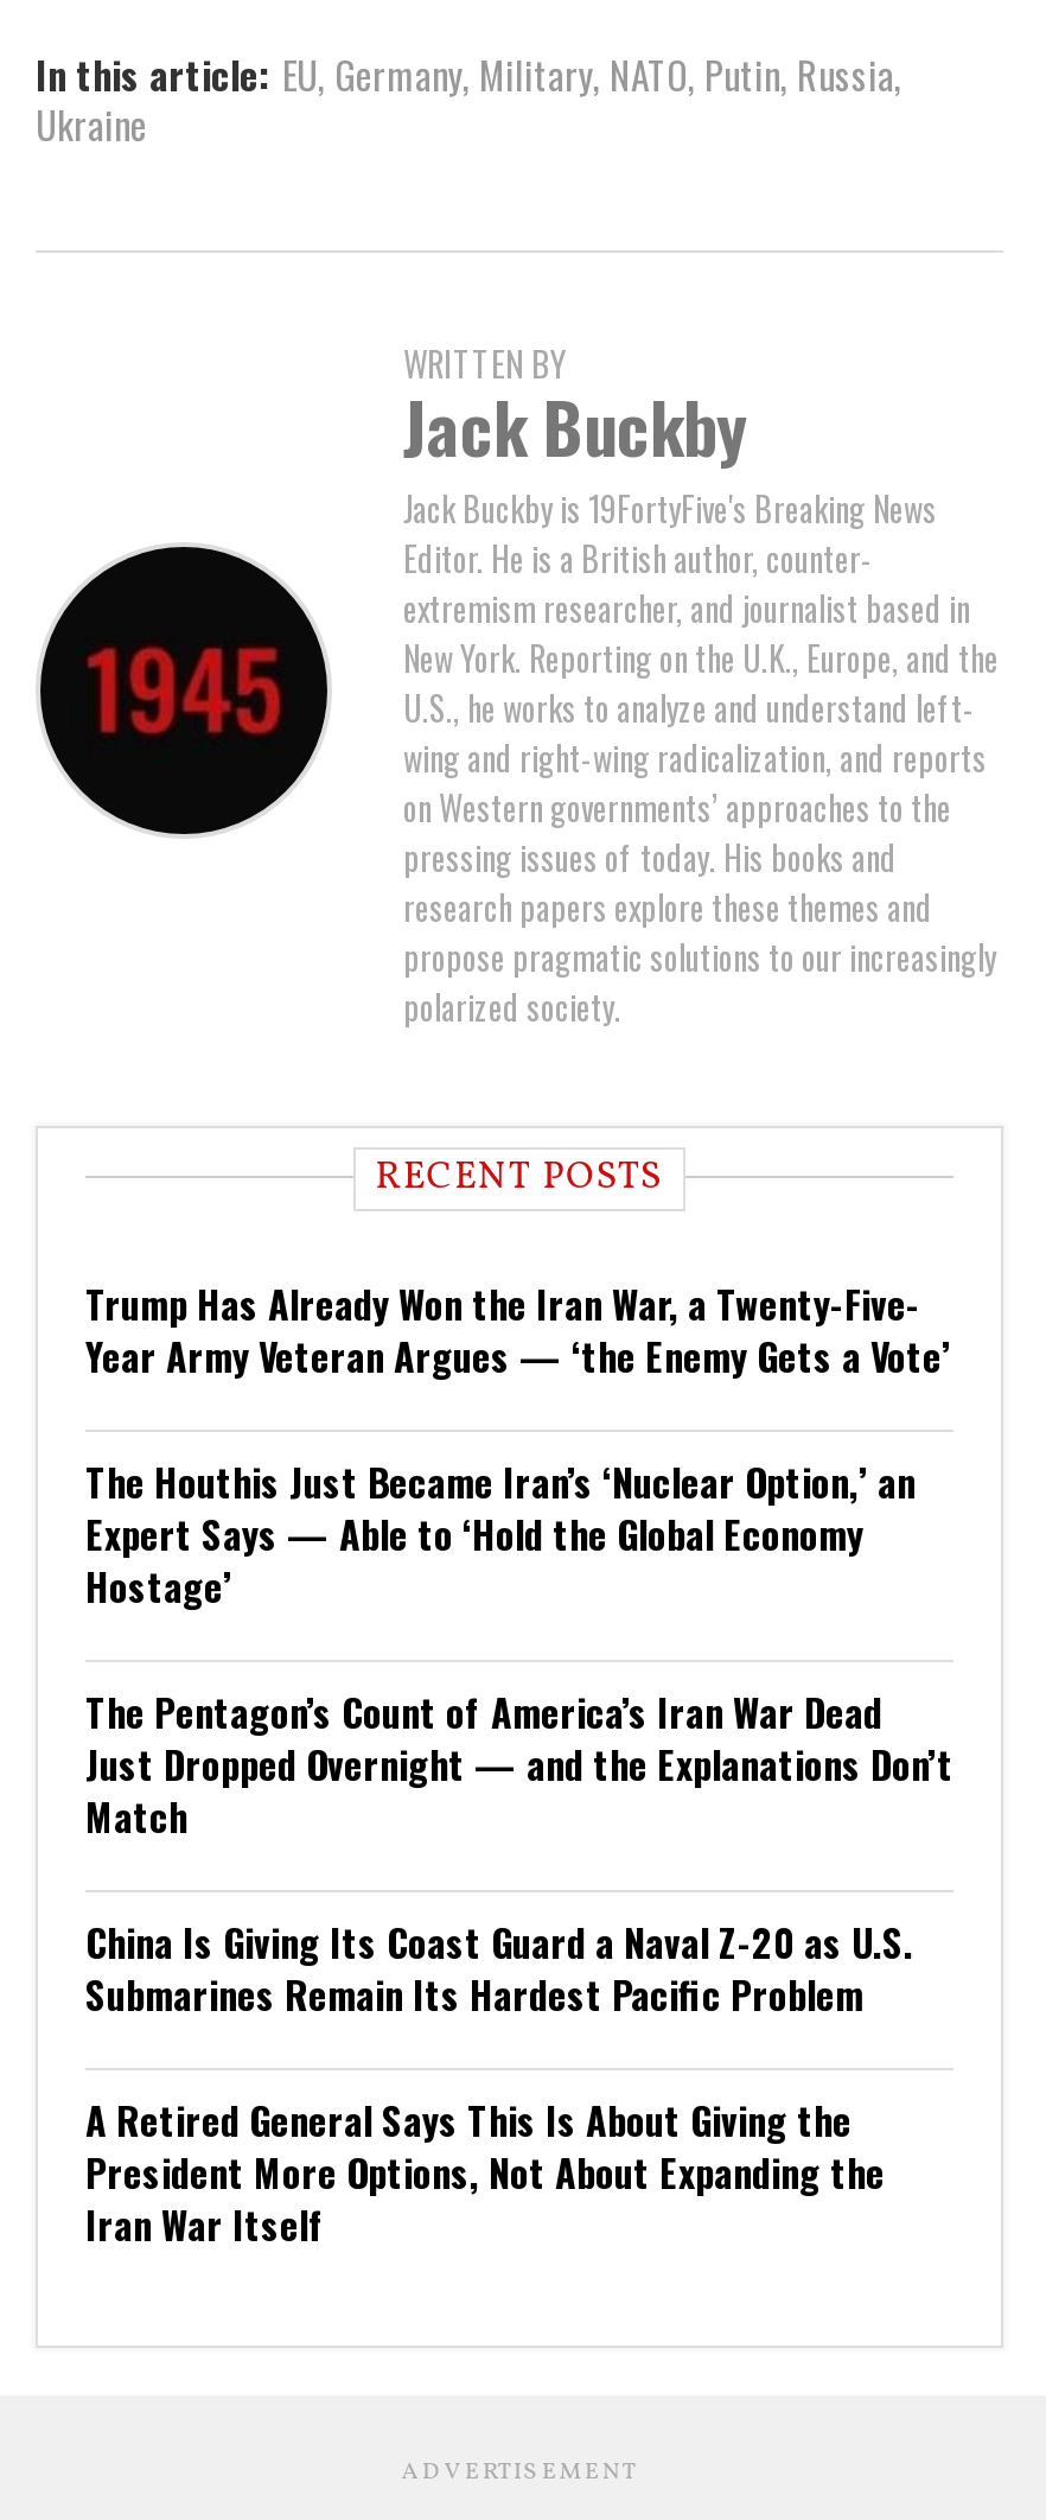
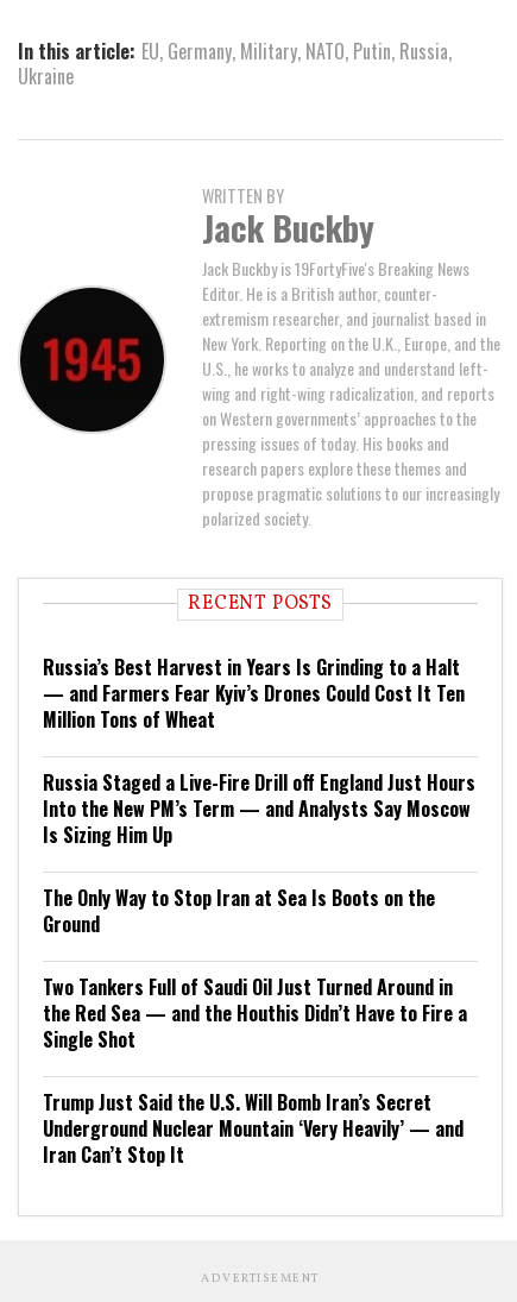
- Trump Has Already Won the Iran War, a Twenty-Five-
- Year Army Veteran Argues — ‘the Enemy Gets a Vote’
+ Russia’s Best Harvest in Years Is Grinding to a Halt
+ — and Farmers Fear Kyiv’s Drones Could Cost It Ten
+ Million Tons of Wheat

- The Houthis Just Became Iran’s ‘Nuclear Option,’ an
- Expert Says — Able to ‘Hold the Global Economy
- Hostage’
+ Russia Staged a Live-Fire Drill off England Just Hours
+ Into the New PM’s Term — and Analysts Say Moscow
+ Is Sizing Him Up

- The Pentagon’s Count of America’s Iran War Dead
- Just Dropped Overnight — and the Explanations Don’t
- Match
+ The Only Way to Stop Iran at Sea Is Boots on the
+ Ground

- China Is Giving Its Coast Guard a Naval Z-20 as U.S.
- Submarines Remain Its Hardest Pacific Problem
+ Two Tankers Full of Saudi Oil Just Turned Around in
+ the Red Sea — and the Houthis Didn’t Have to Fire a
+ Single Shot

- A Retired General Says This Is About Giving the
- President More Options, Not About Expanding the
- Iran War Itself
+ Trump Just Said the U.S. Will Bomb Iran’s Secret
+ Underground Nuclear Mountain ‘Very Heavily’ — and
+ Iran Can’t Stop It
